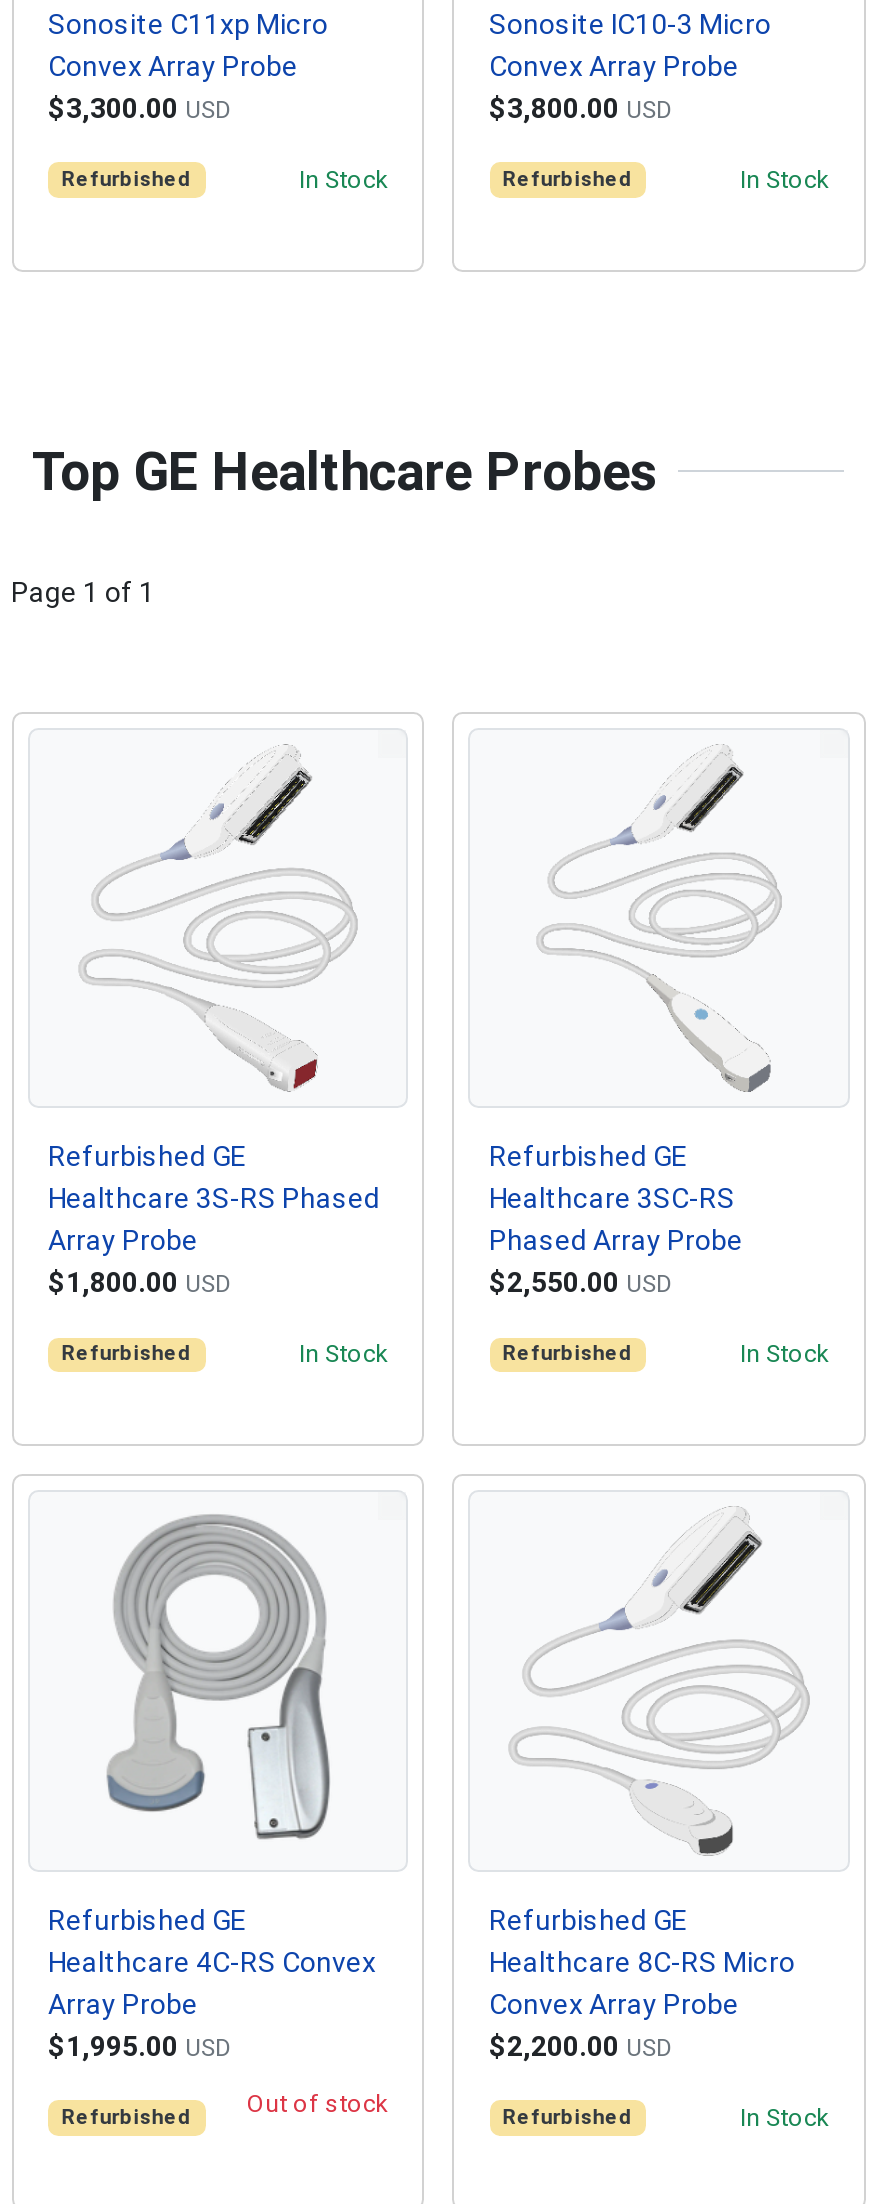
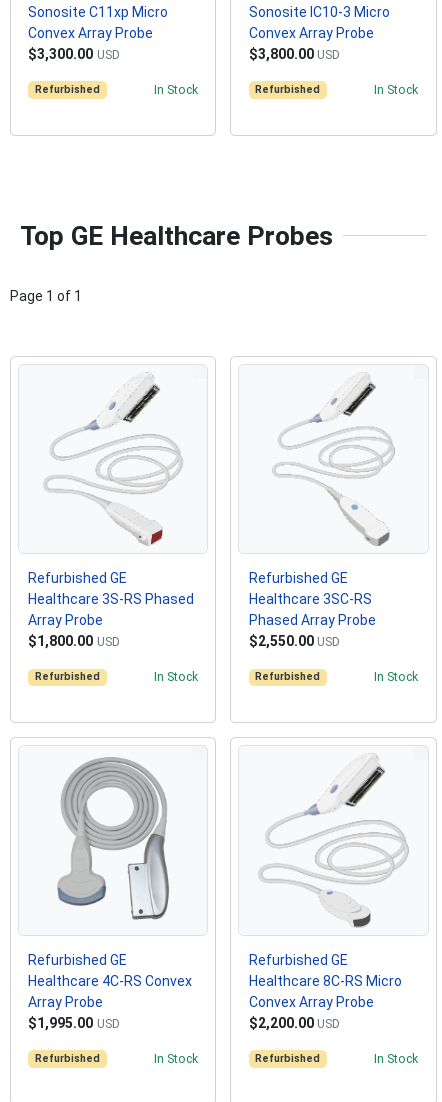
- Out of stock
+ In Stock
